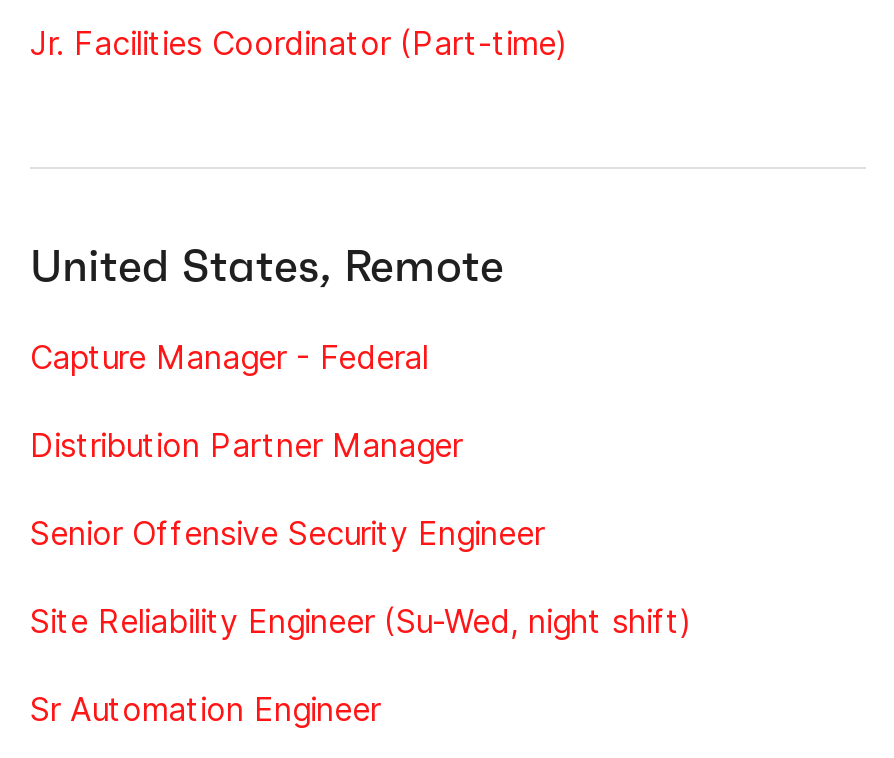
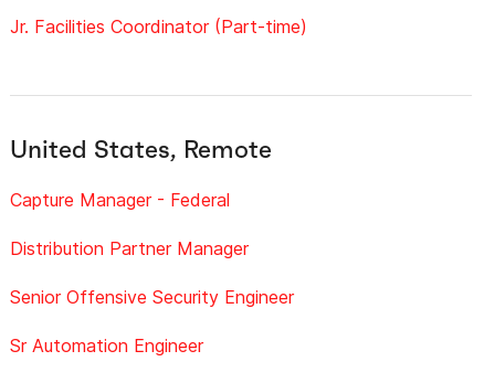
- Site Reliability Engineer (Su-Wed, night shift)
